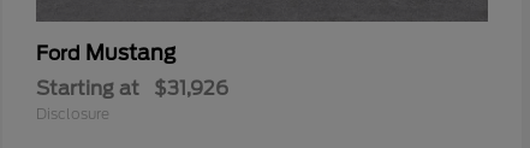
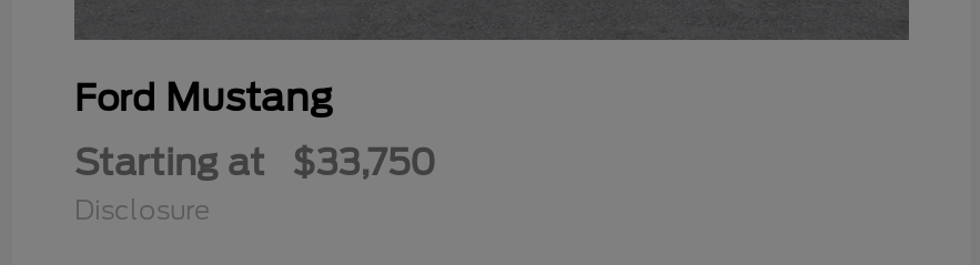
- Starting at $31,926
+ Starting at $33,750
